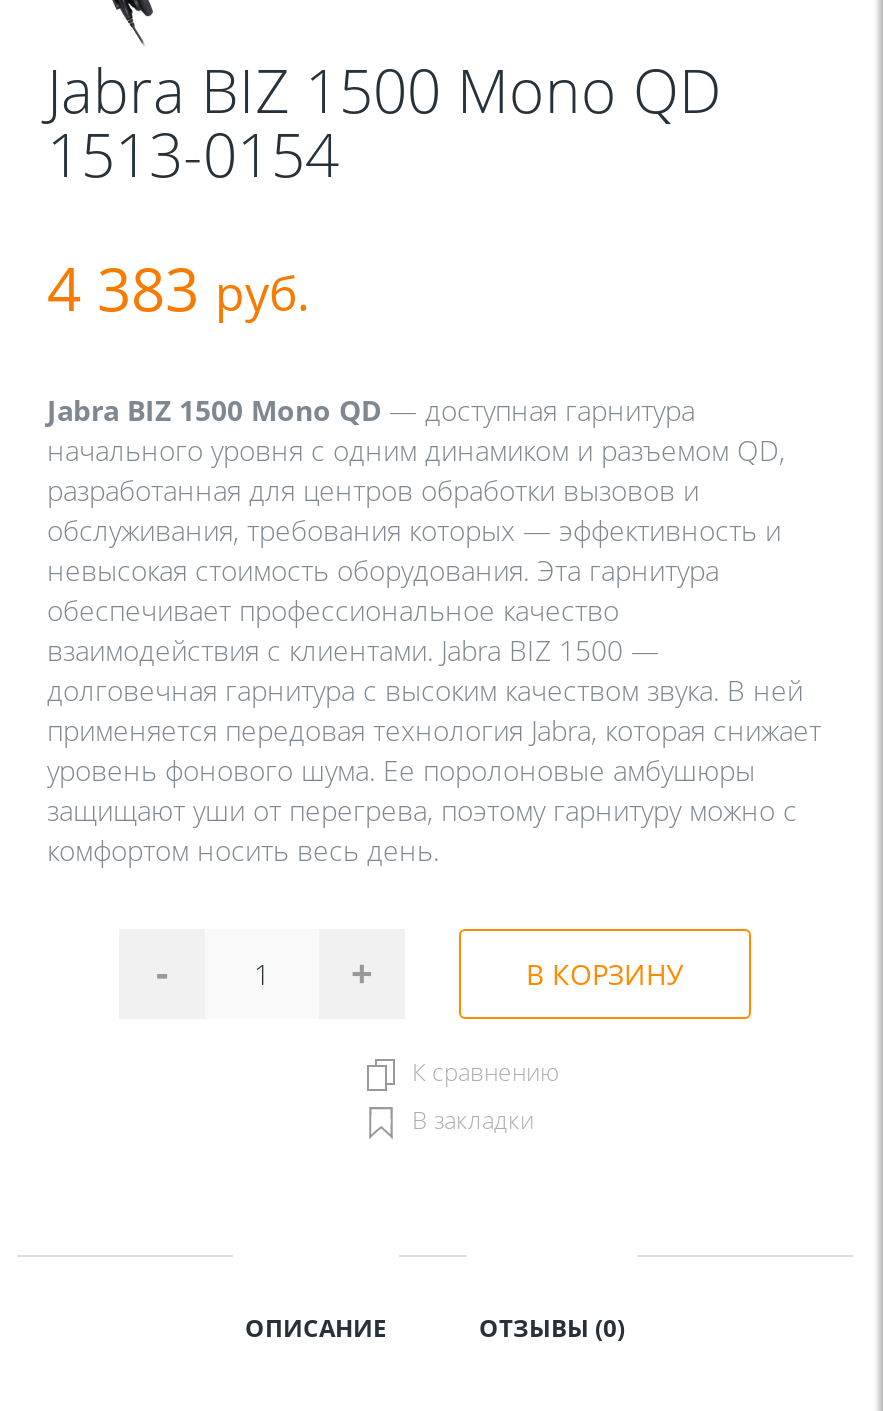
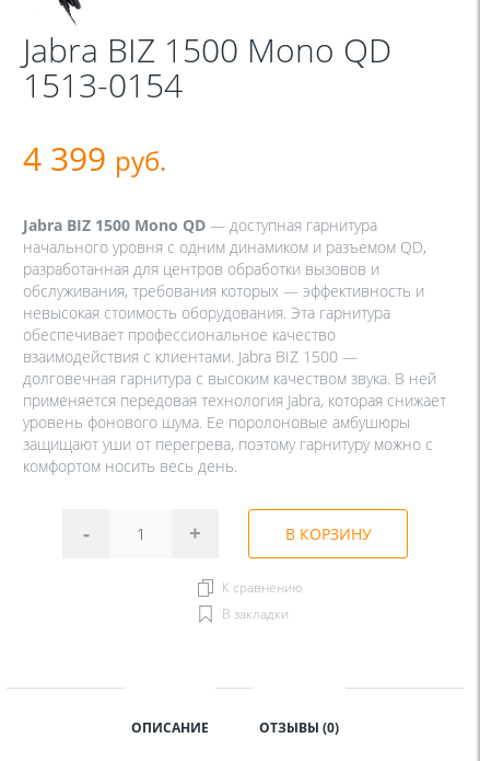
- 4 383 руб.
+ 4 399 руб.
